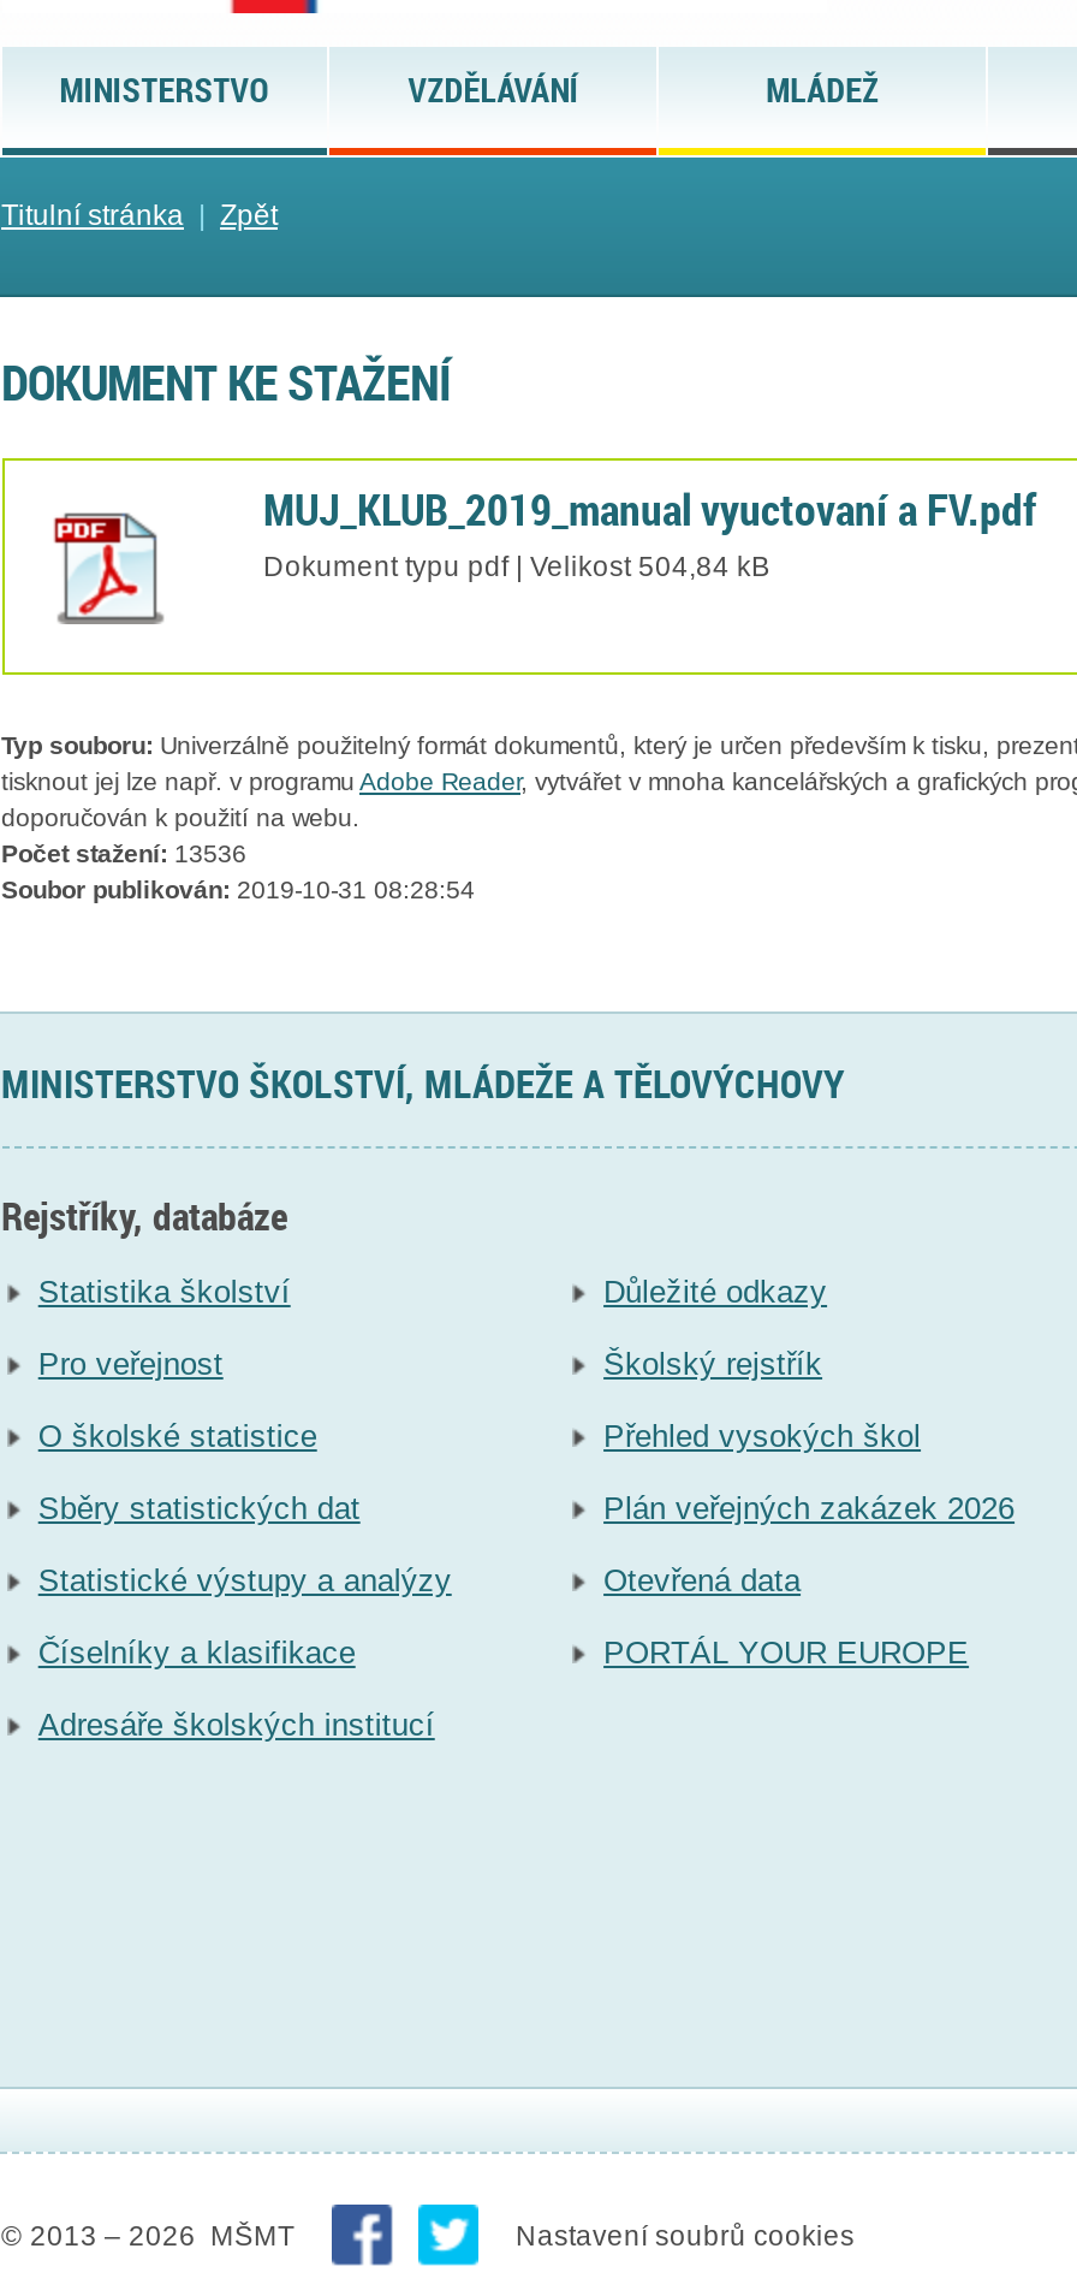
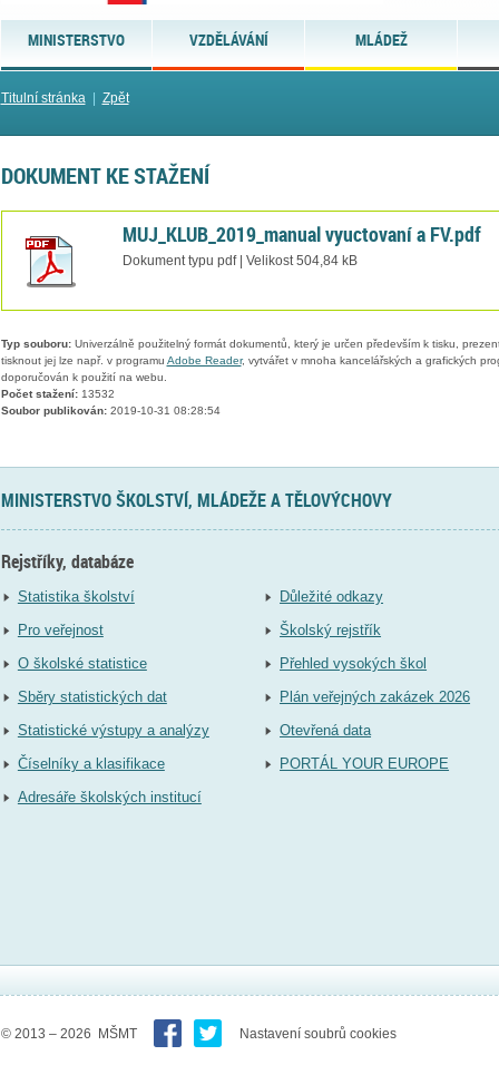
- Počet stažení: 13536
+ Počet stažení: 13532
